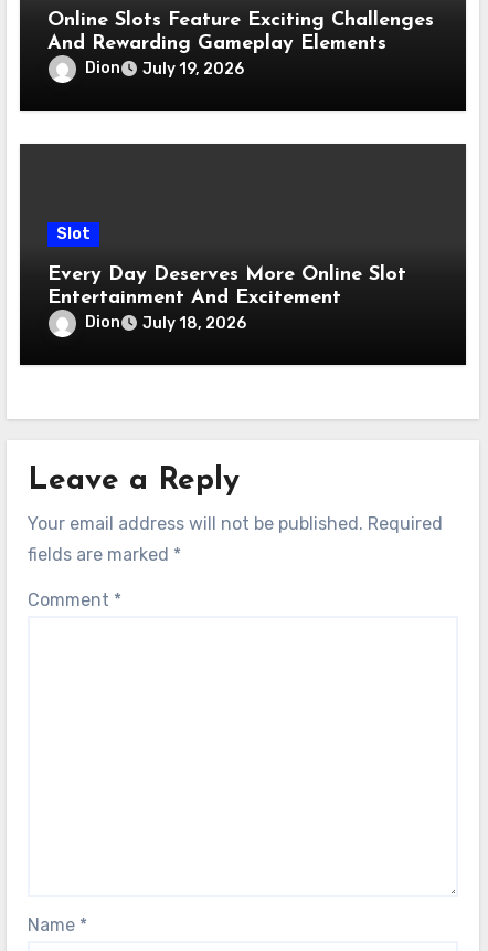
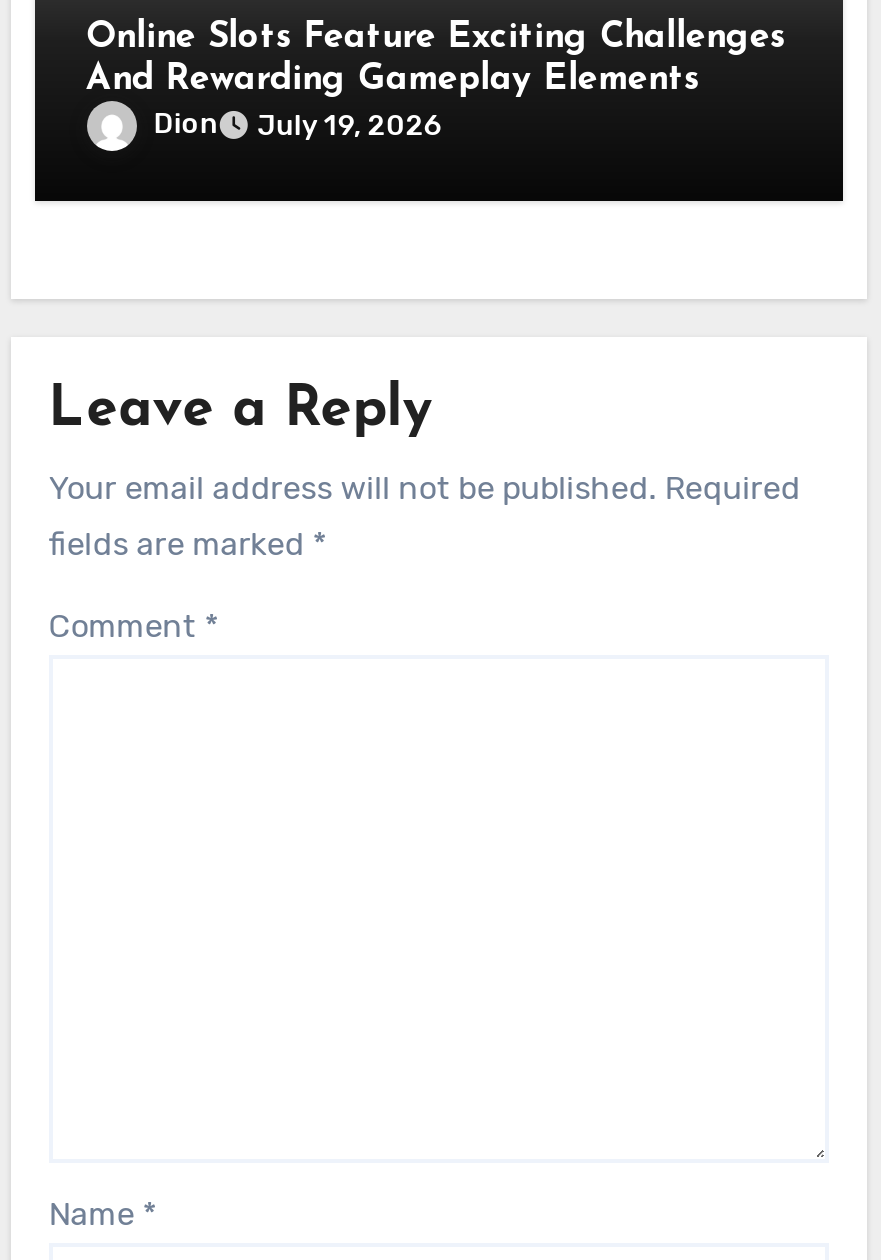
- Slot
- Every Day Deserves More Online Slot
- Entertainment And Excitement
- Dion
- July 18, 2026
